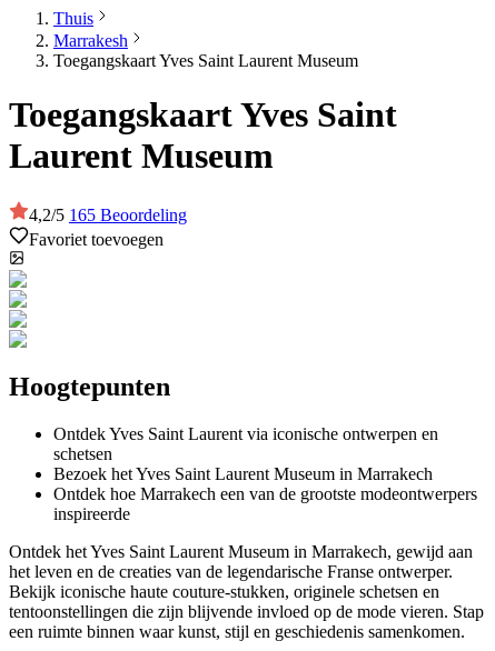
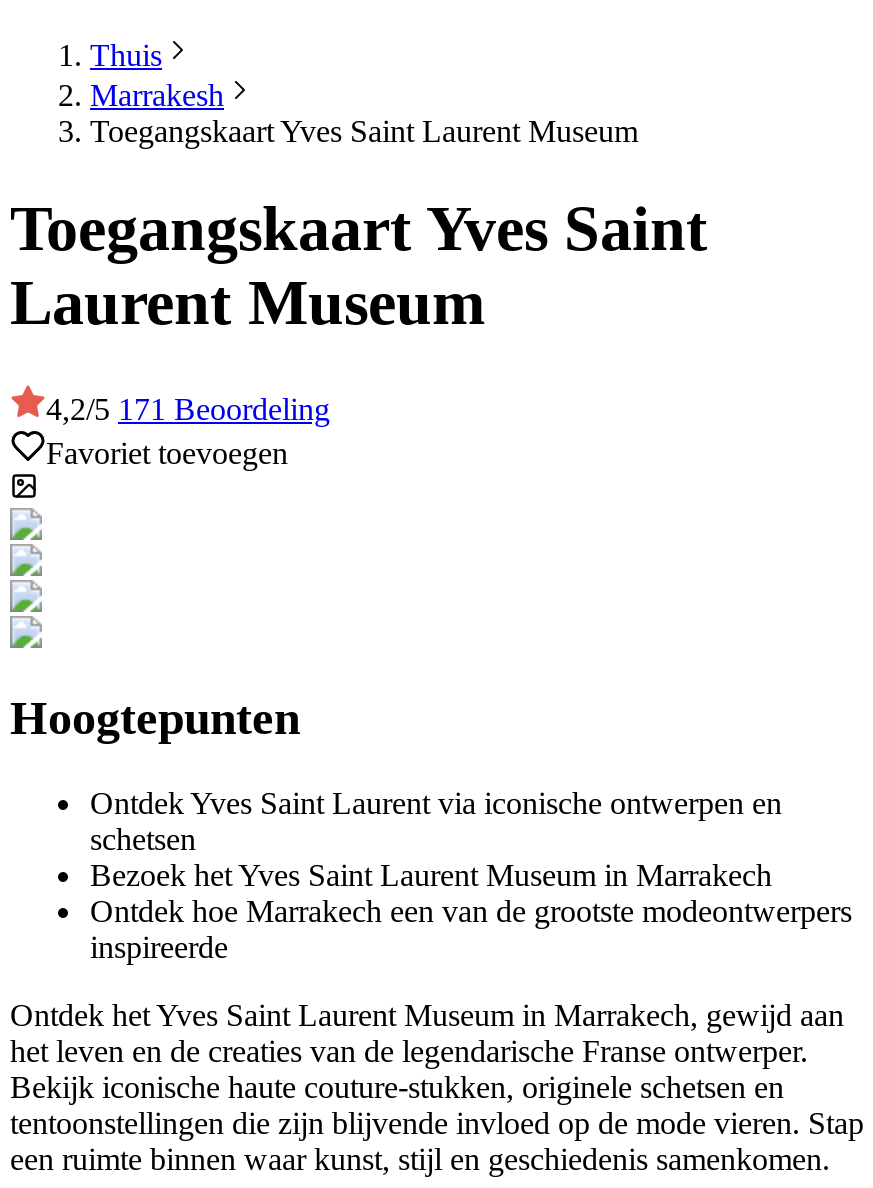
- 4,2/5 165 Beoordeling
+ 4,2/5 171 Beoordeling
